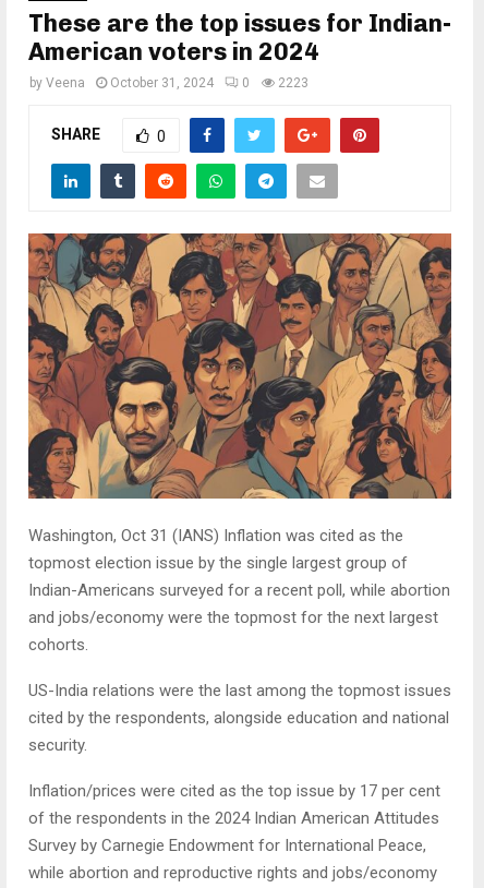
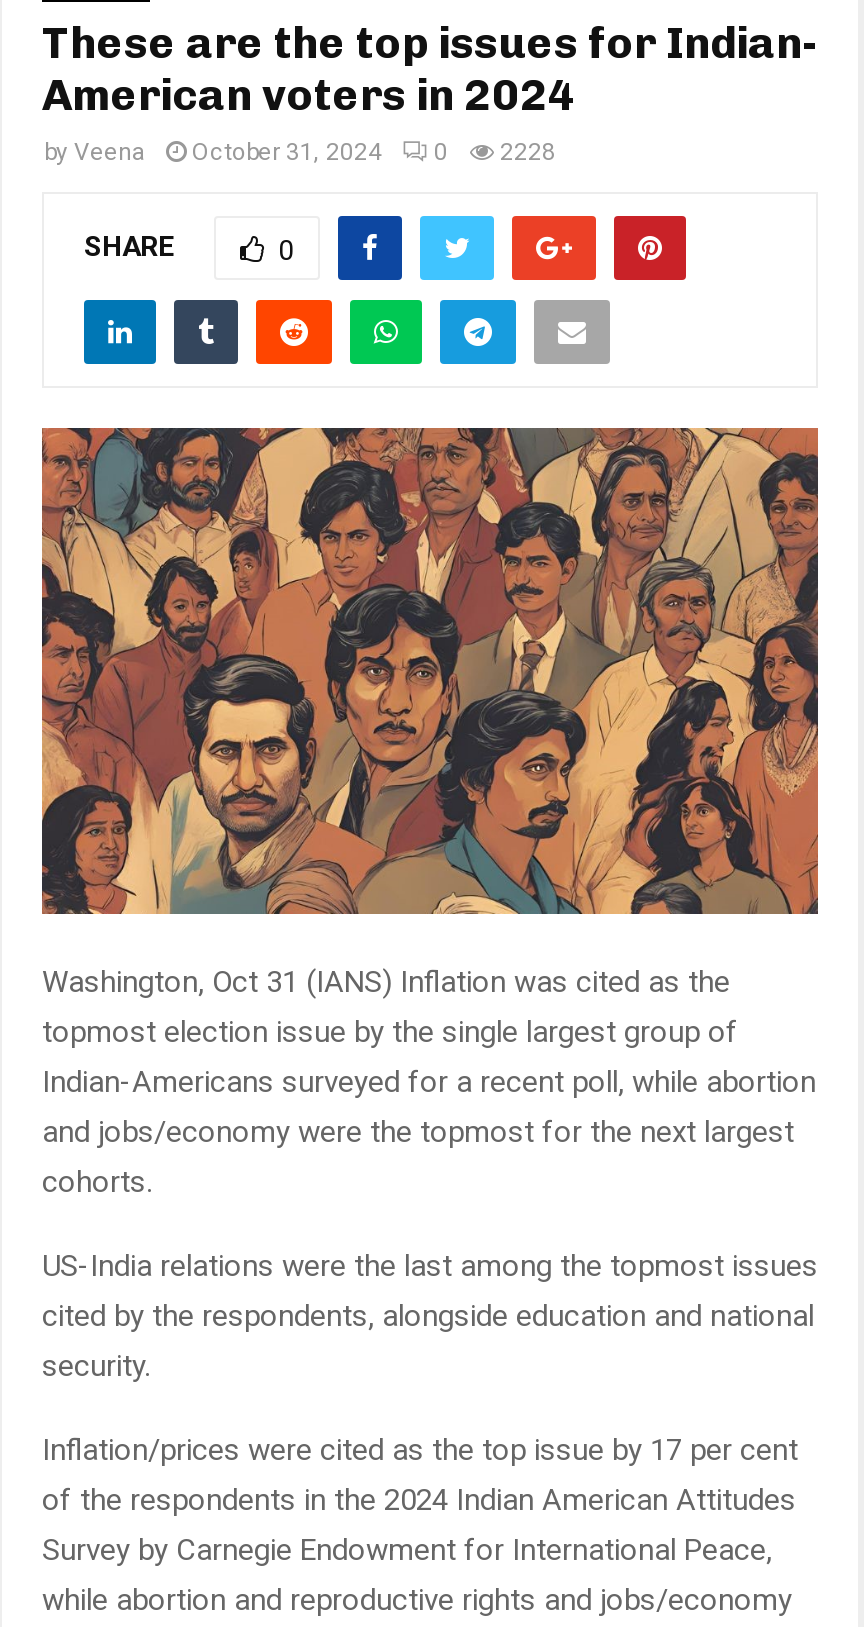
- by Veena October 31, 2024 0 2223
+ by Veena October 31, 2024 0 2228
